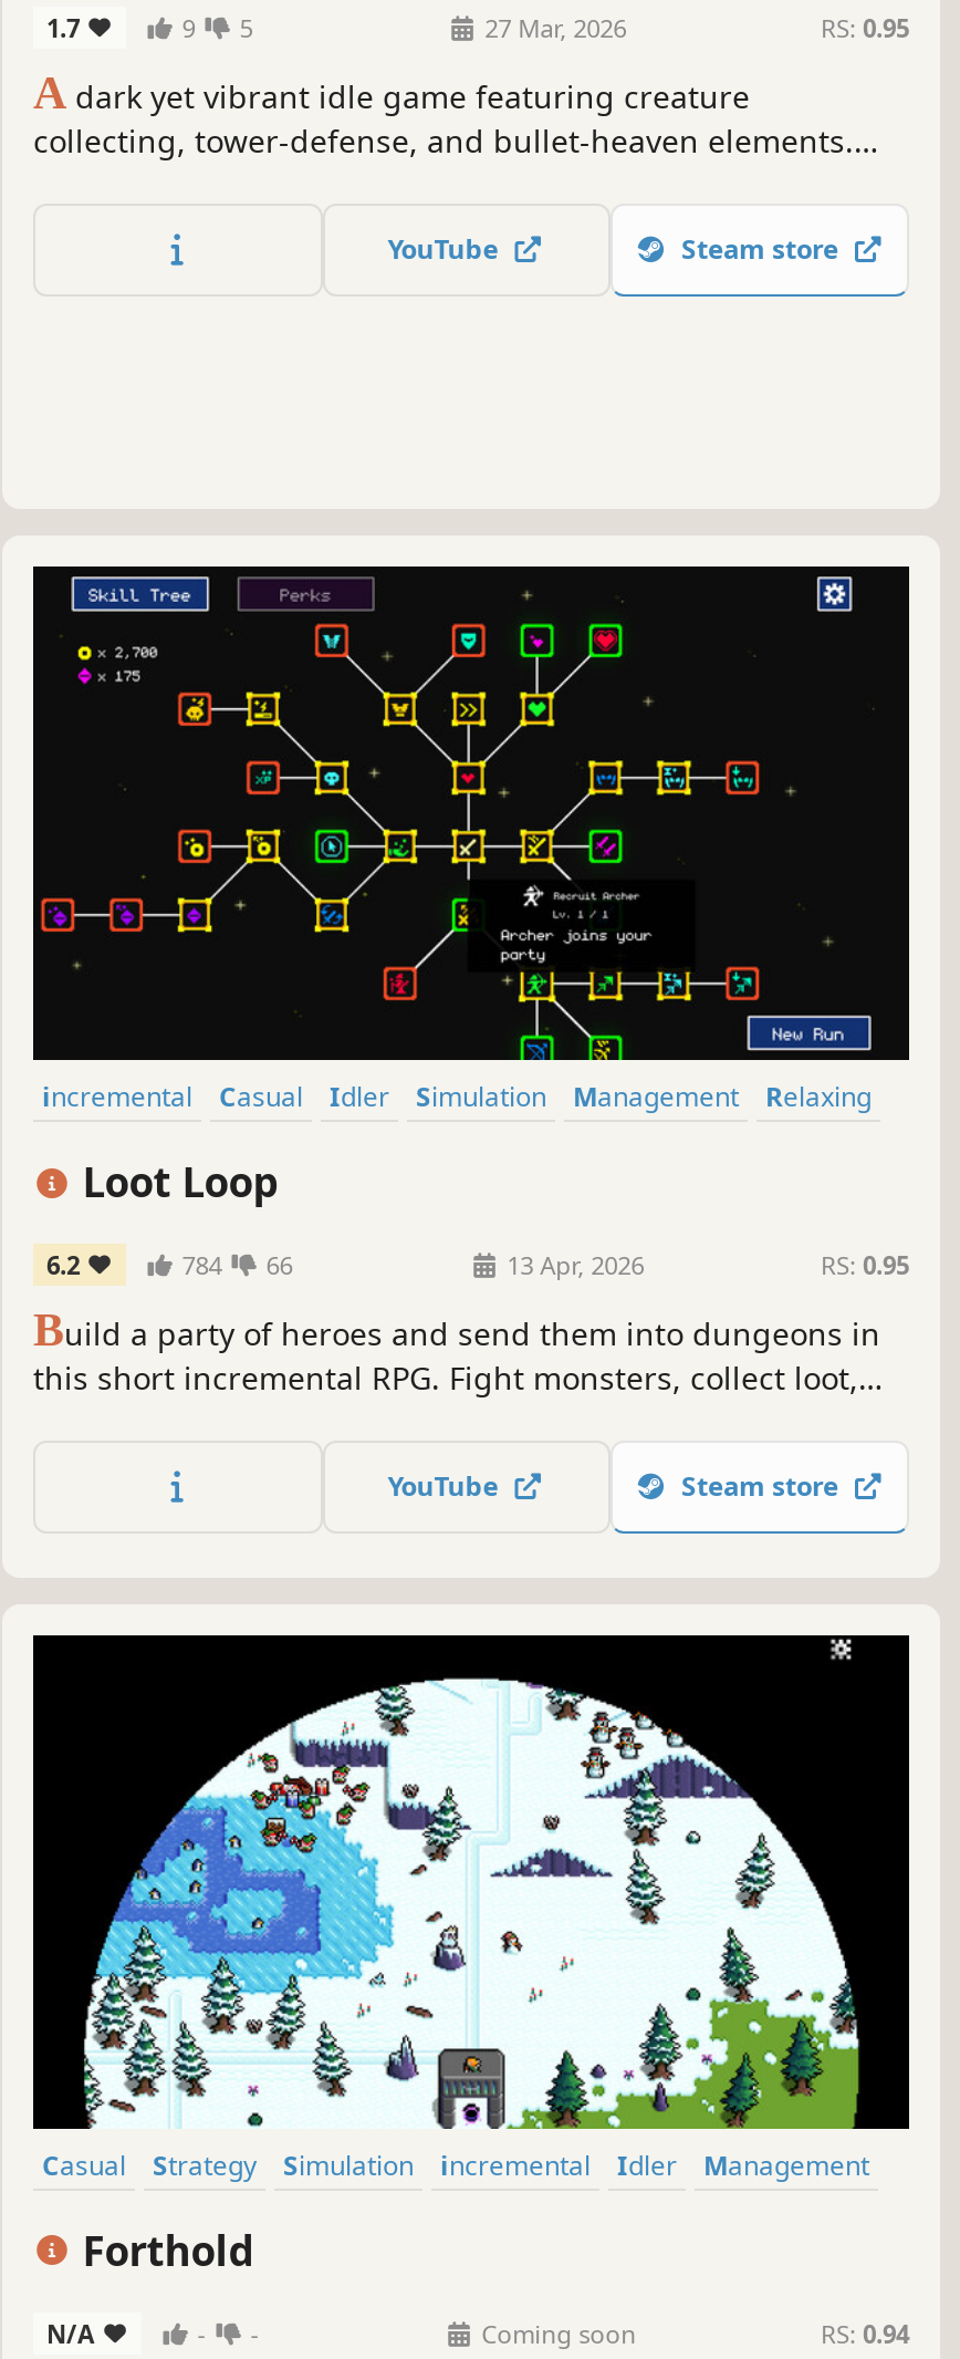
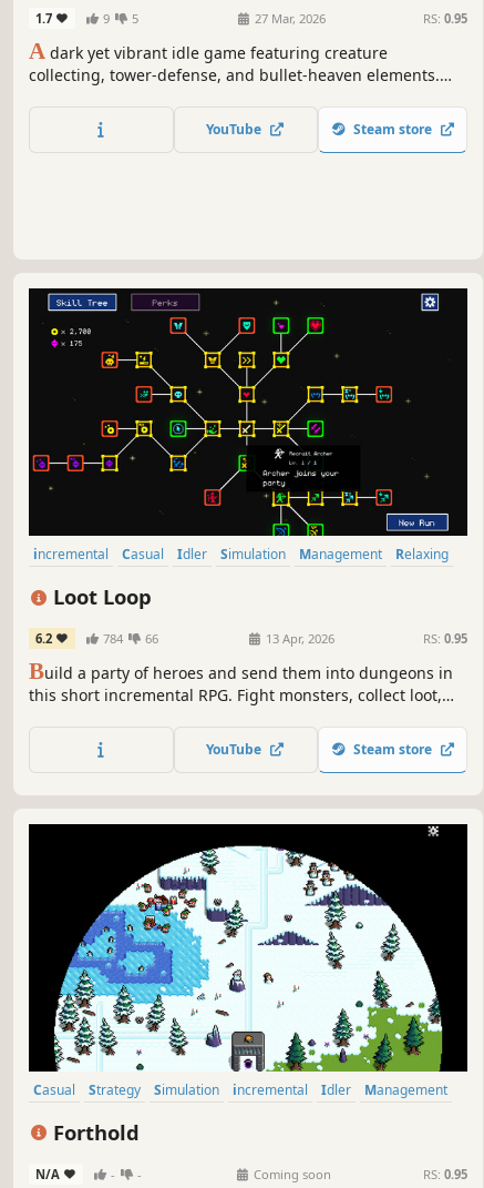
- RS: 0.94
+ RS: 0.95
